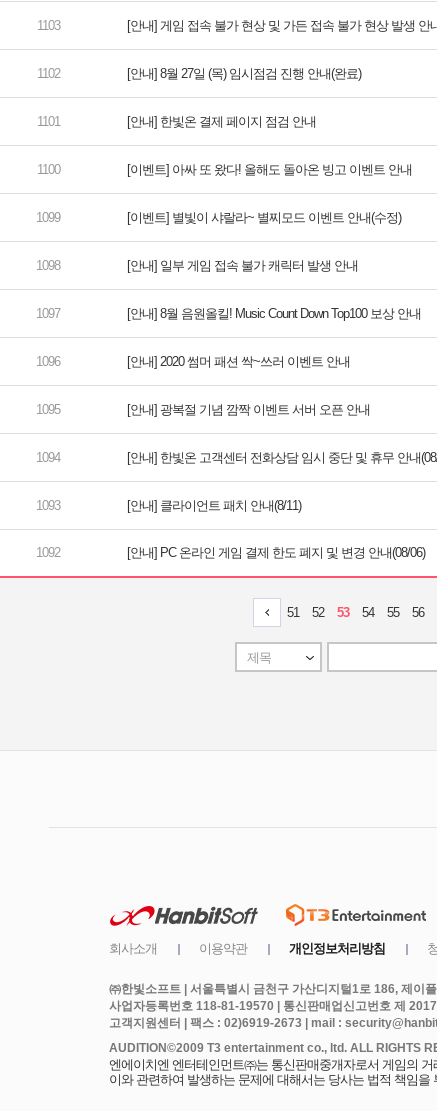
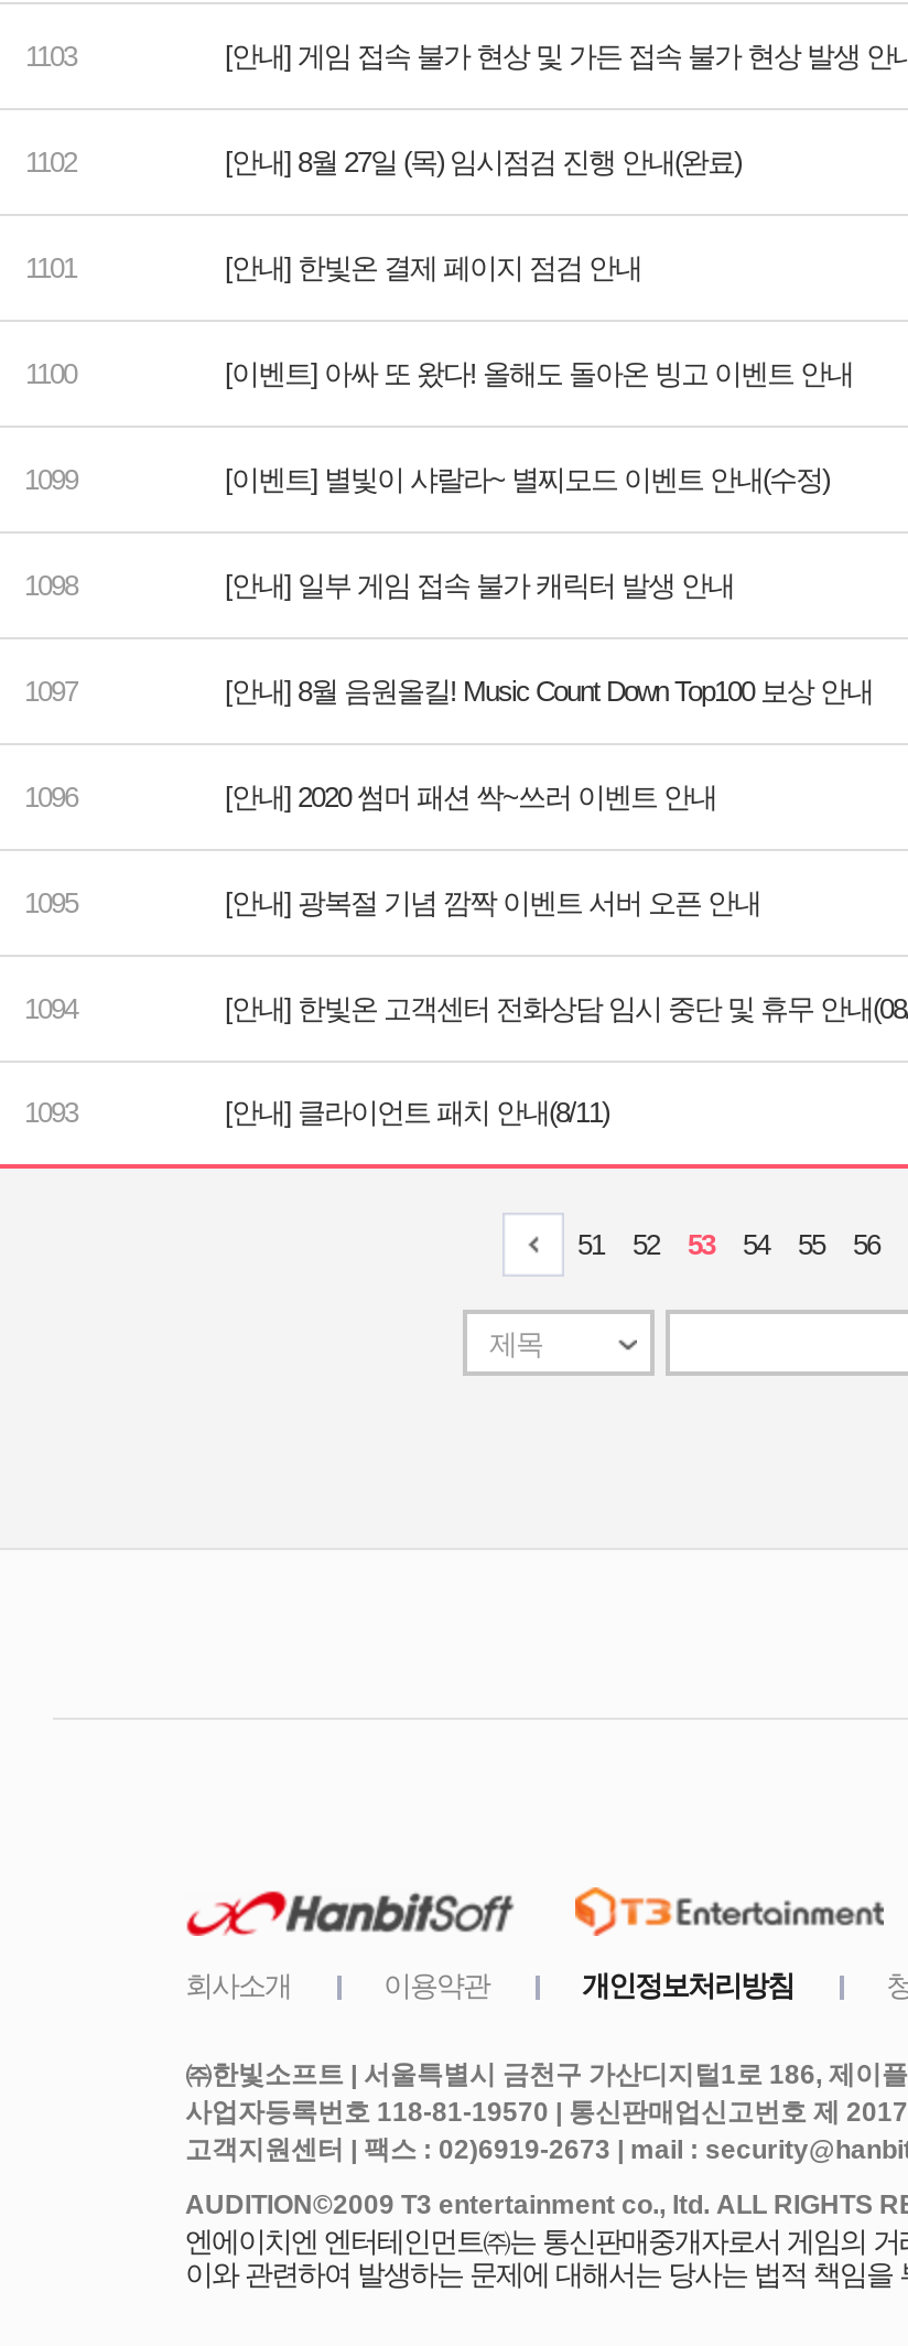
- [안내] PC 온라인 게임 결제 한도 폐지 및 변경 안내(08/06)
